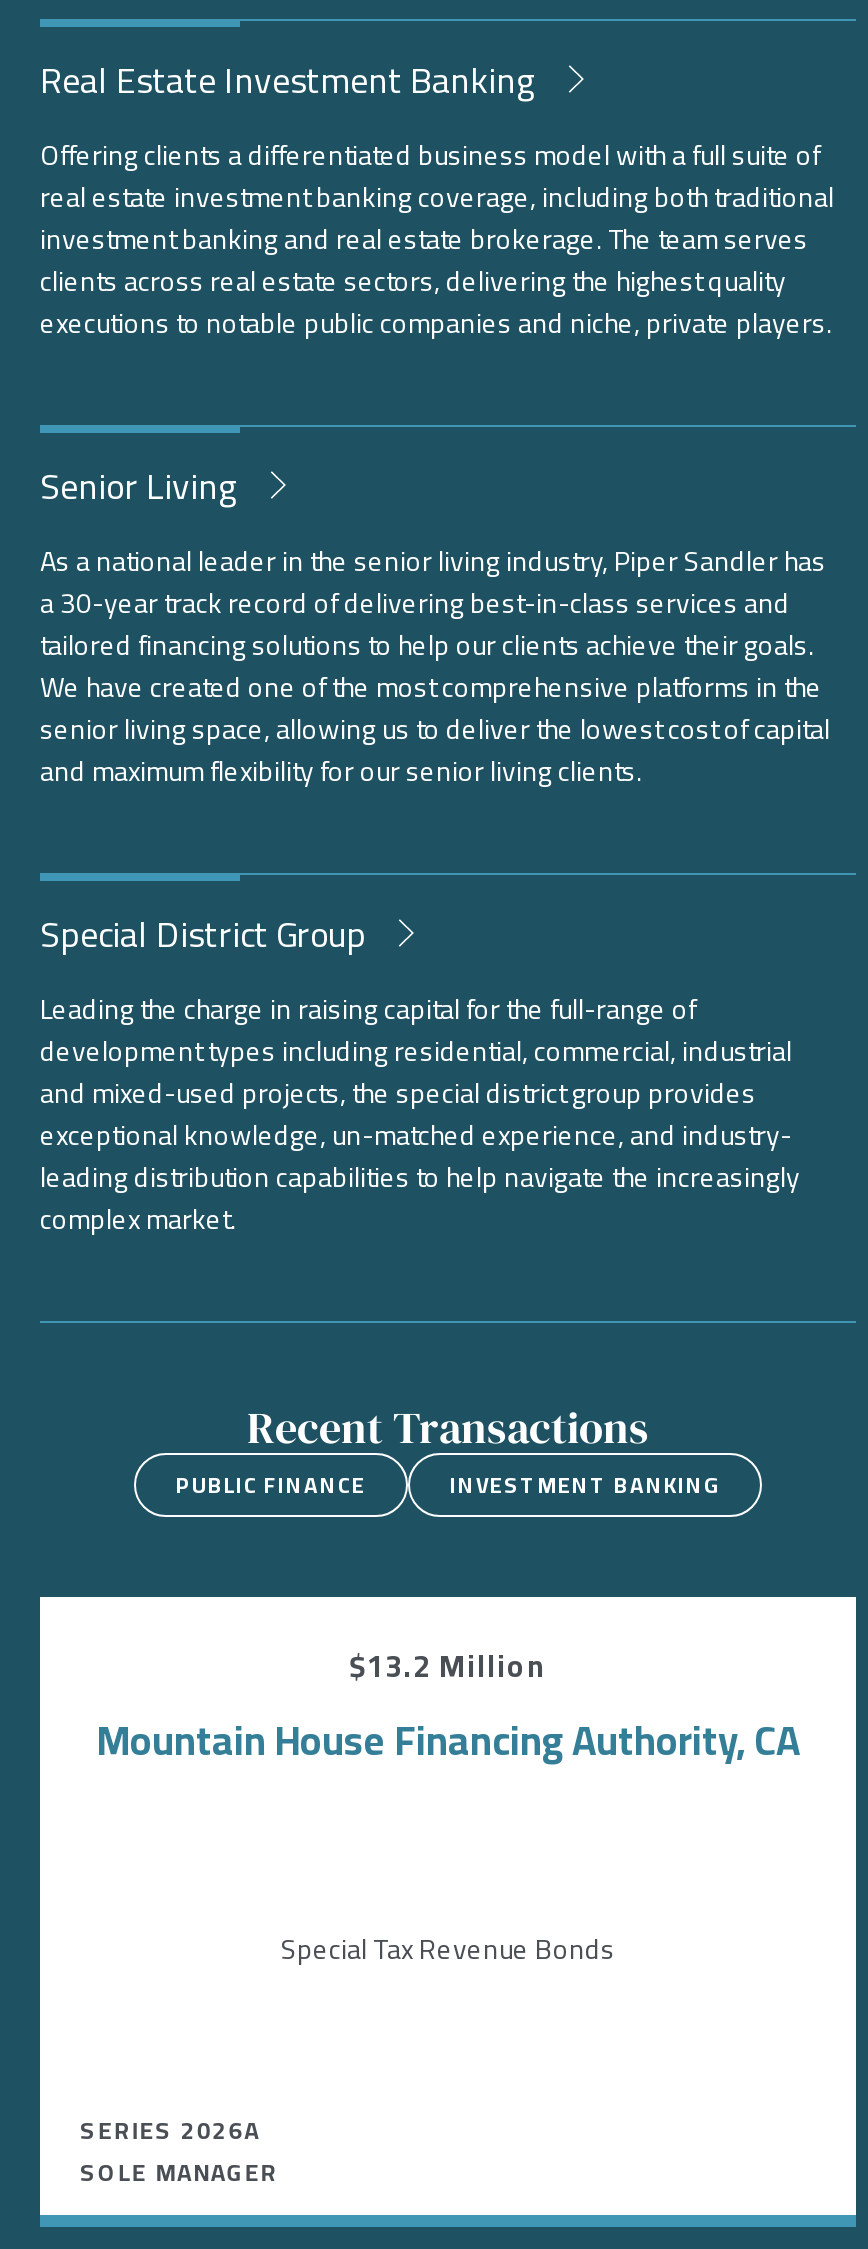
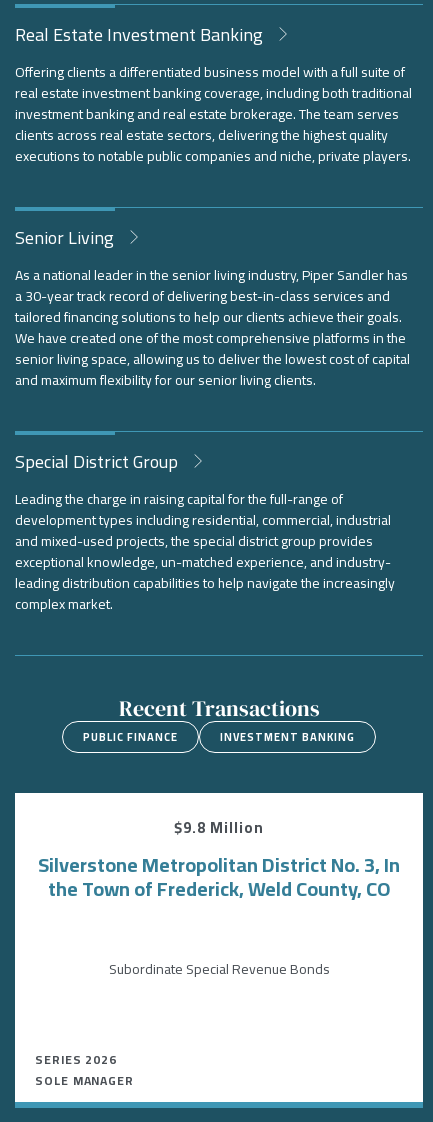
- $13.2 Million
- Mountain House Financing Authority, CA
+ $9.8 Million
+ Silverstone Metropolitan District No. 3, In
+ the Town of Frederick, Weld County, CO

- Special Tax Revenue Bonds
+ Subordinate Special Revenue Bonds

- SERIES 2026A
+ SERIES 2026
